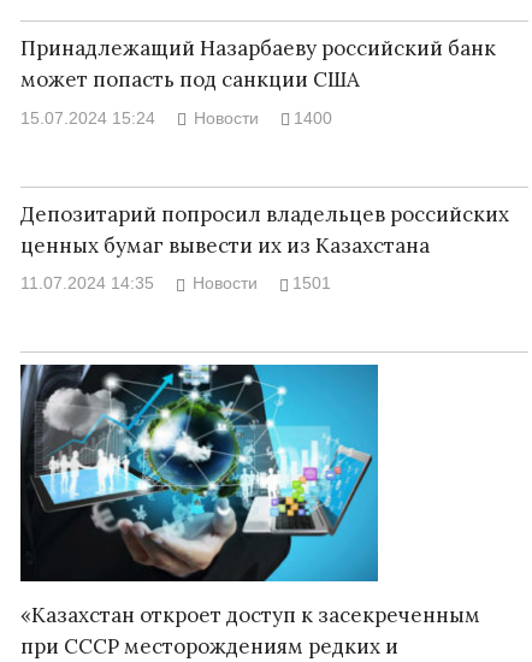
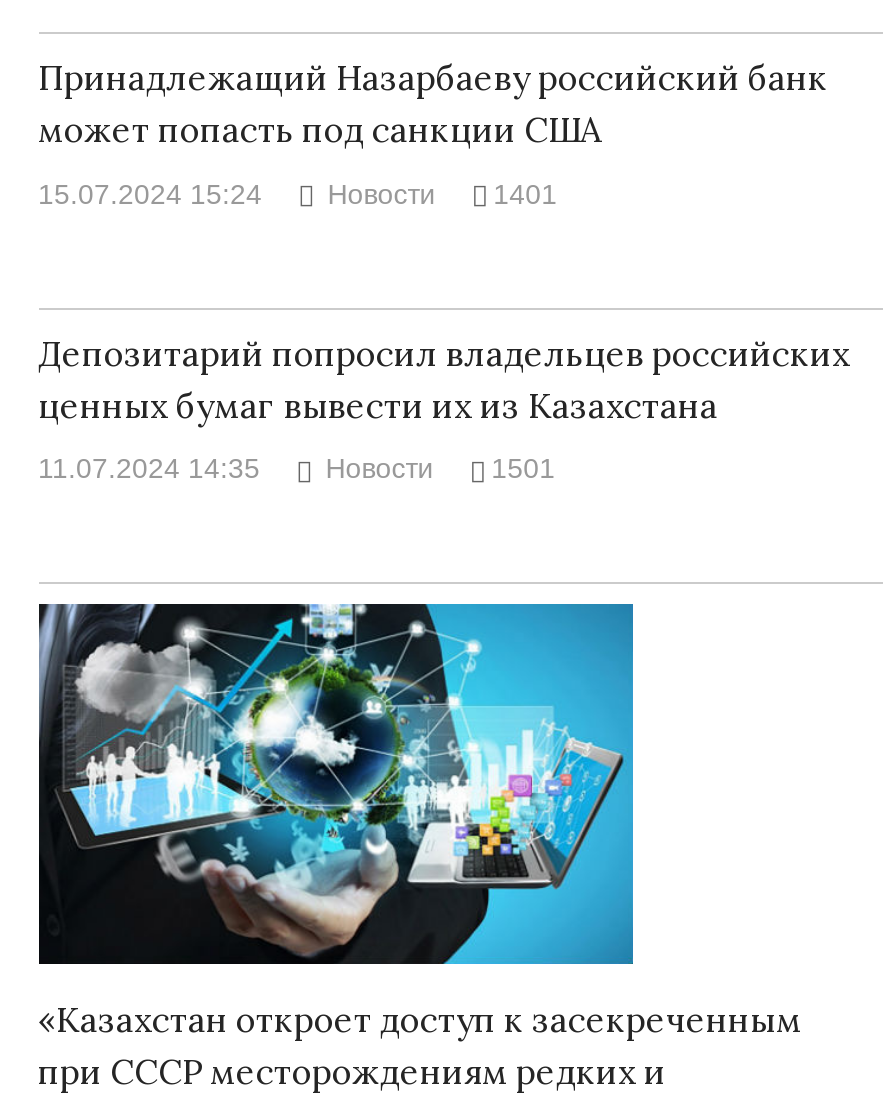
- Новости 1400
+ Новости 1401
